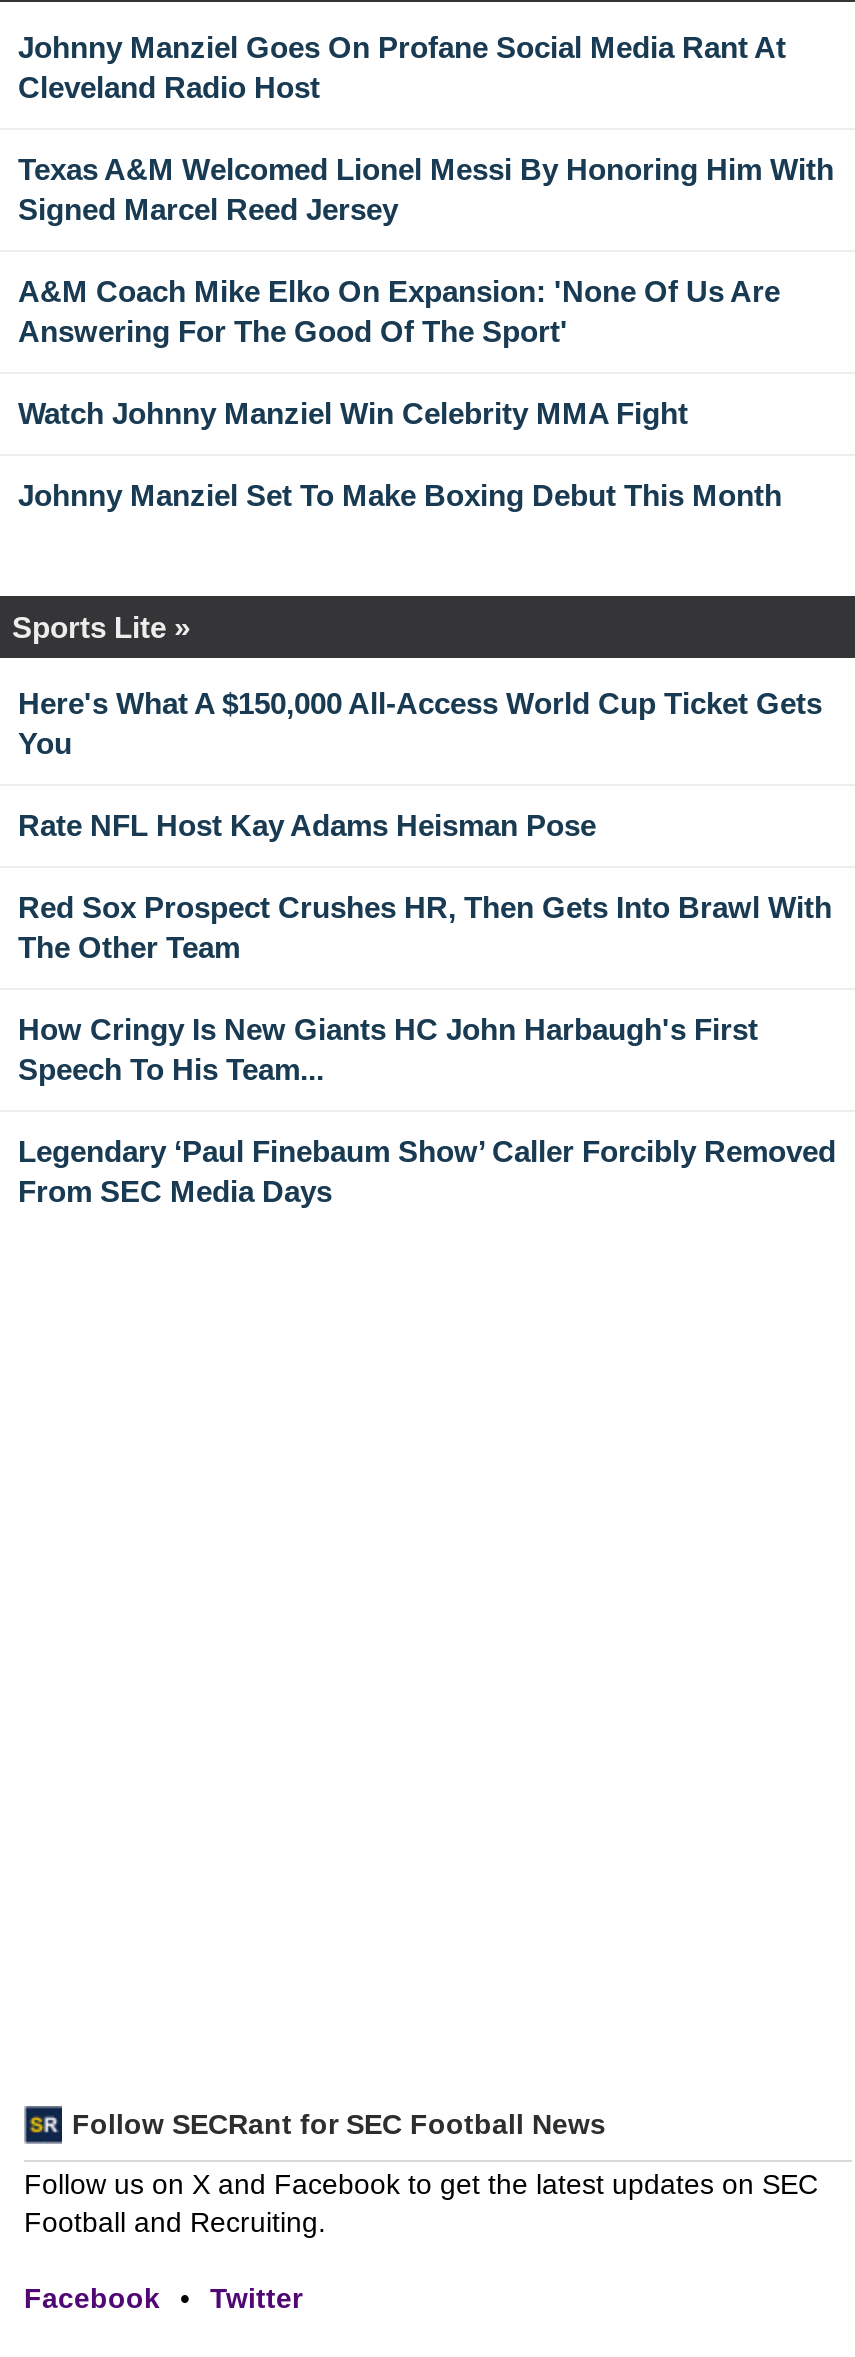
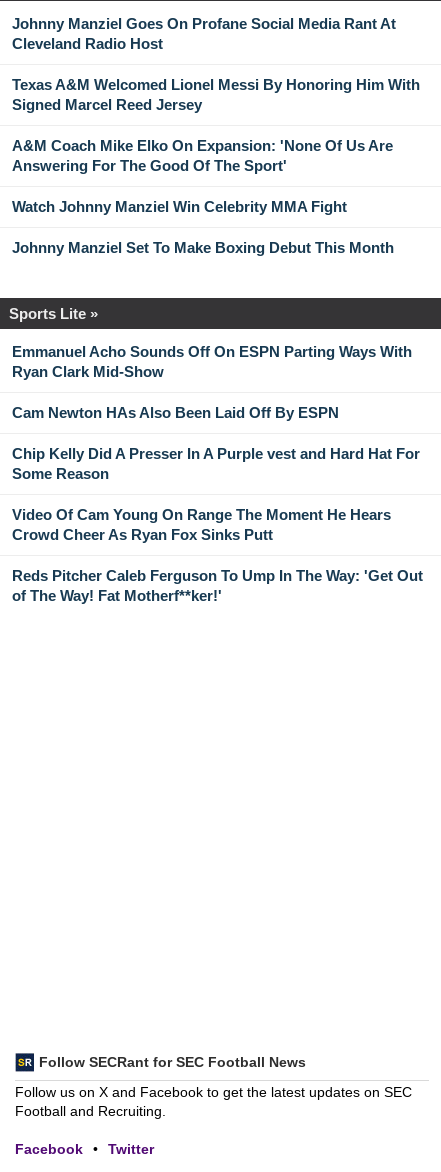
- Here's What A $150,000 All-Access World Cup Ticket Gets
- You
+ Emmanuel Acho Sounds Off On ESPN Parting Ways With
+ Ryan Clark Mid-Show

- Rate NFL Host Kay Adams Heisman Pose
+ Cam Newton HAs Also Been Laid Off By ESPN

- Red Sox Prospect Crushes HR, Then Gets Into Brawl With
- The Other Team
+ Chip Kelly Did A Presser In A Purple vest and Hard Hat For
+ Some Reason

- How Cringy Is New Giants HC John Harbaugh's First
- Speech To His Team...
+ Video Of Cam Young On Range The Moment He Hears
+ Crowd Cheer As Ryan Fox Sinks Putt

- Legendary ‘Paul Finebaum Show’ Caller Forcibly Removed
- From SEC Media Days
+ Reds Pitcher Caleb Ferguson To Ump In The Way: 'Get Out
+ of The Way! Fat Motherf**ker!'
